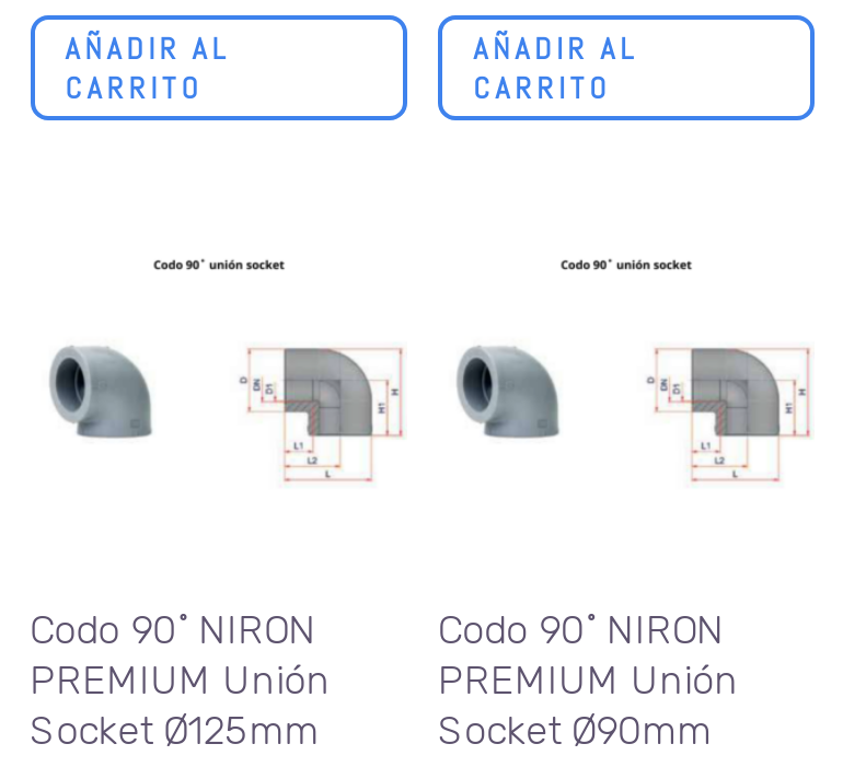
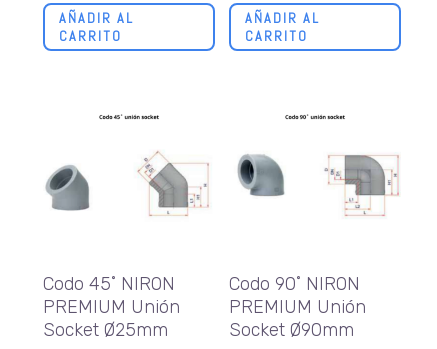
- [image]
+ [image]

- [image]
+ [image]

- Codo 90˚ NIRON
+ Codo 45˚ NIRON

- Socket Ø125mm
+ Socket Ø25mm
